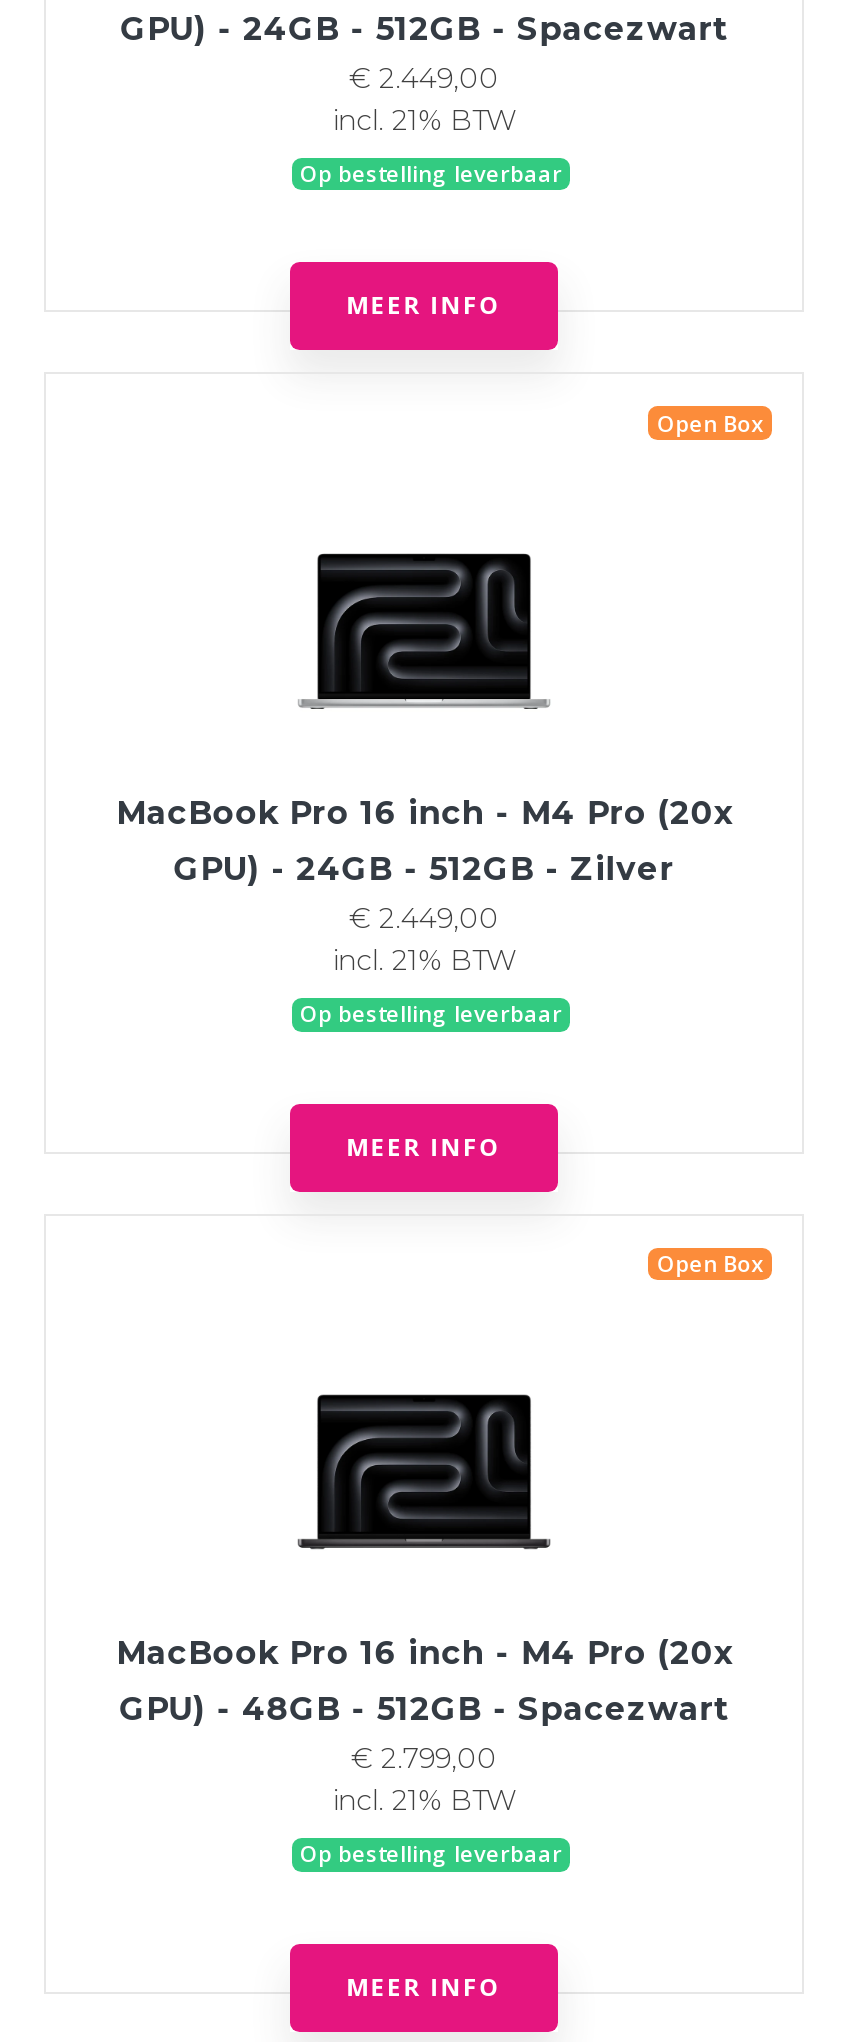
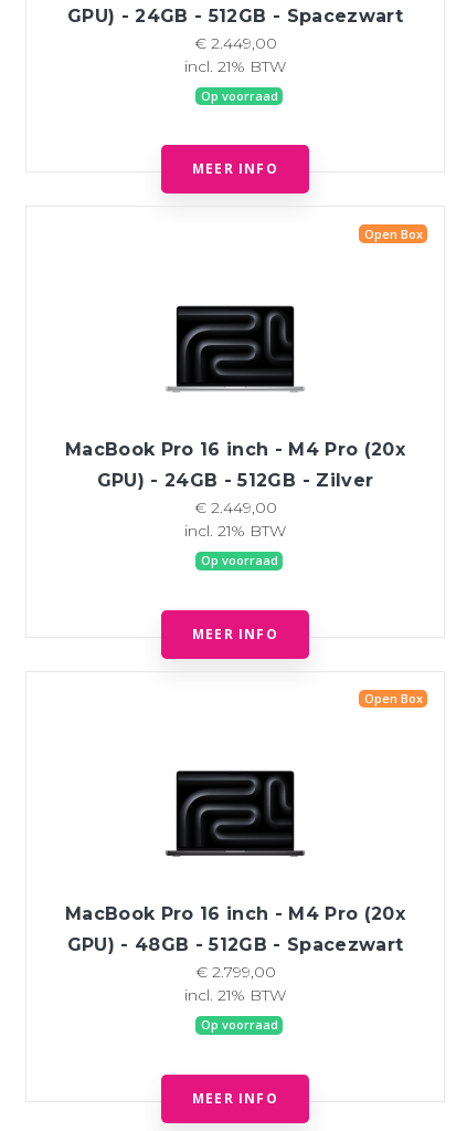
- Op bestelling leverbaar
+ Op voorraad

- Op bestelling leverbaar
+ Op voorraad

- Op bestelling leverbaar
+ Op voorraad
